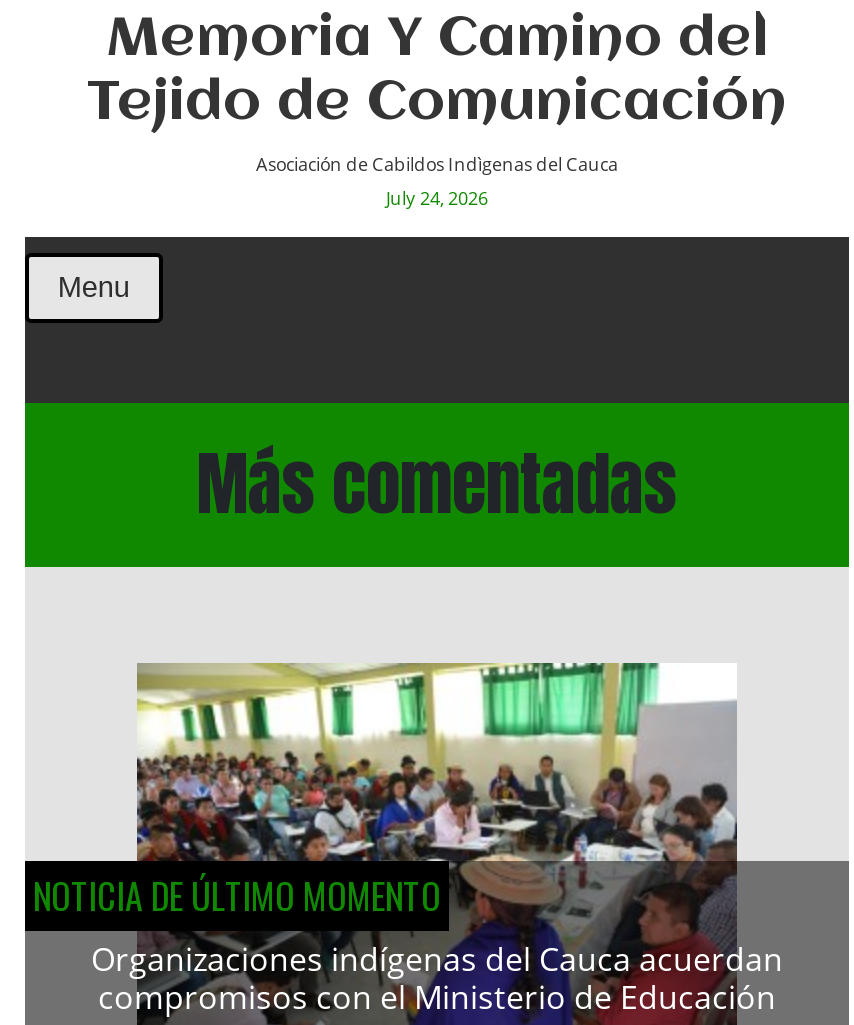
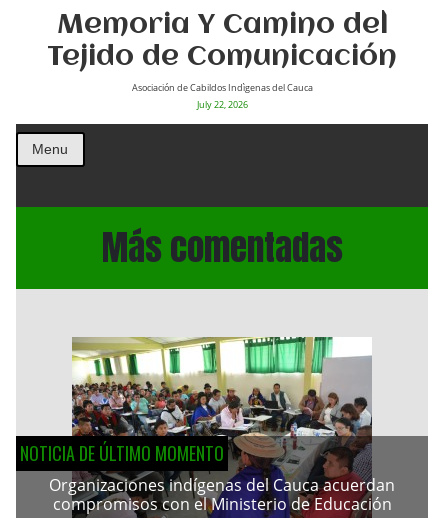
- July 24, 2026
+ July 22, 2026
